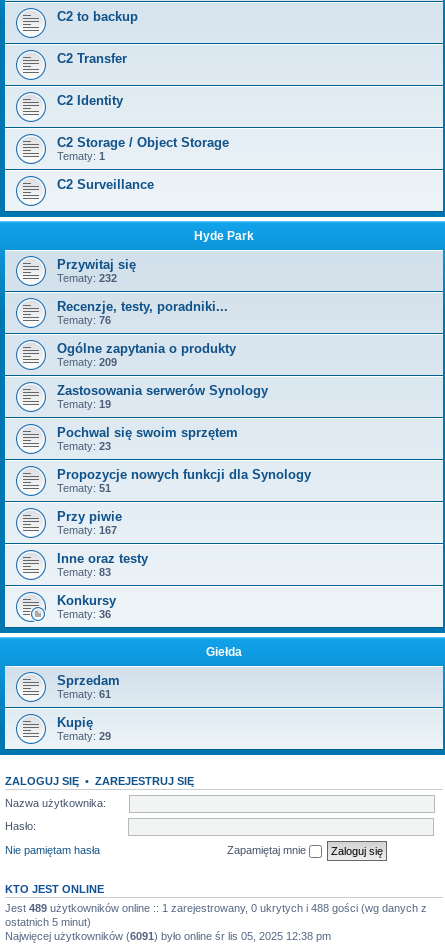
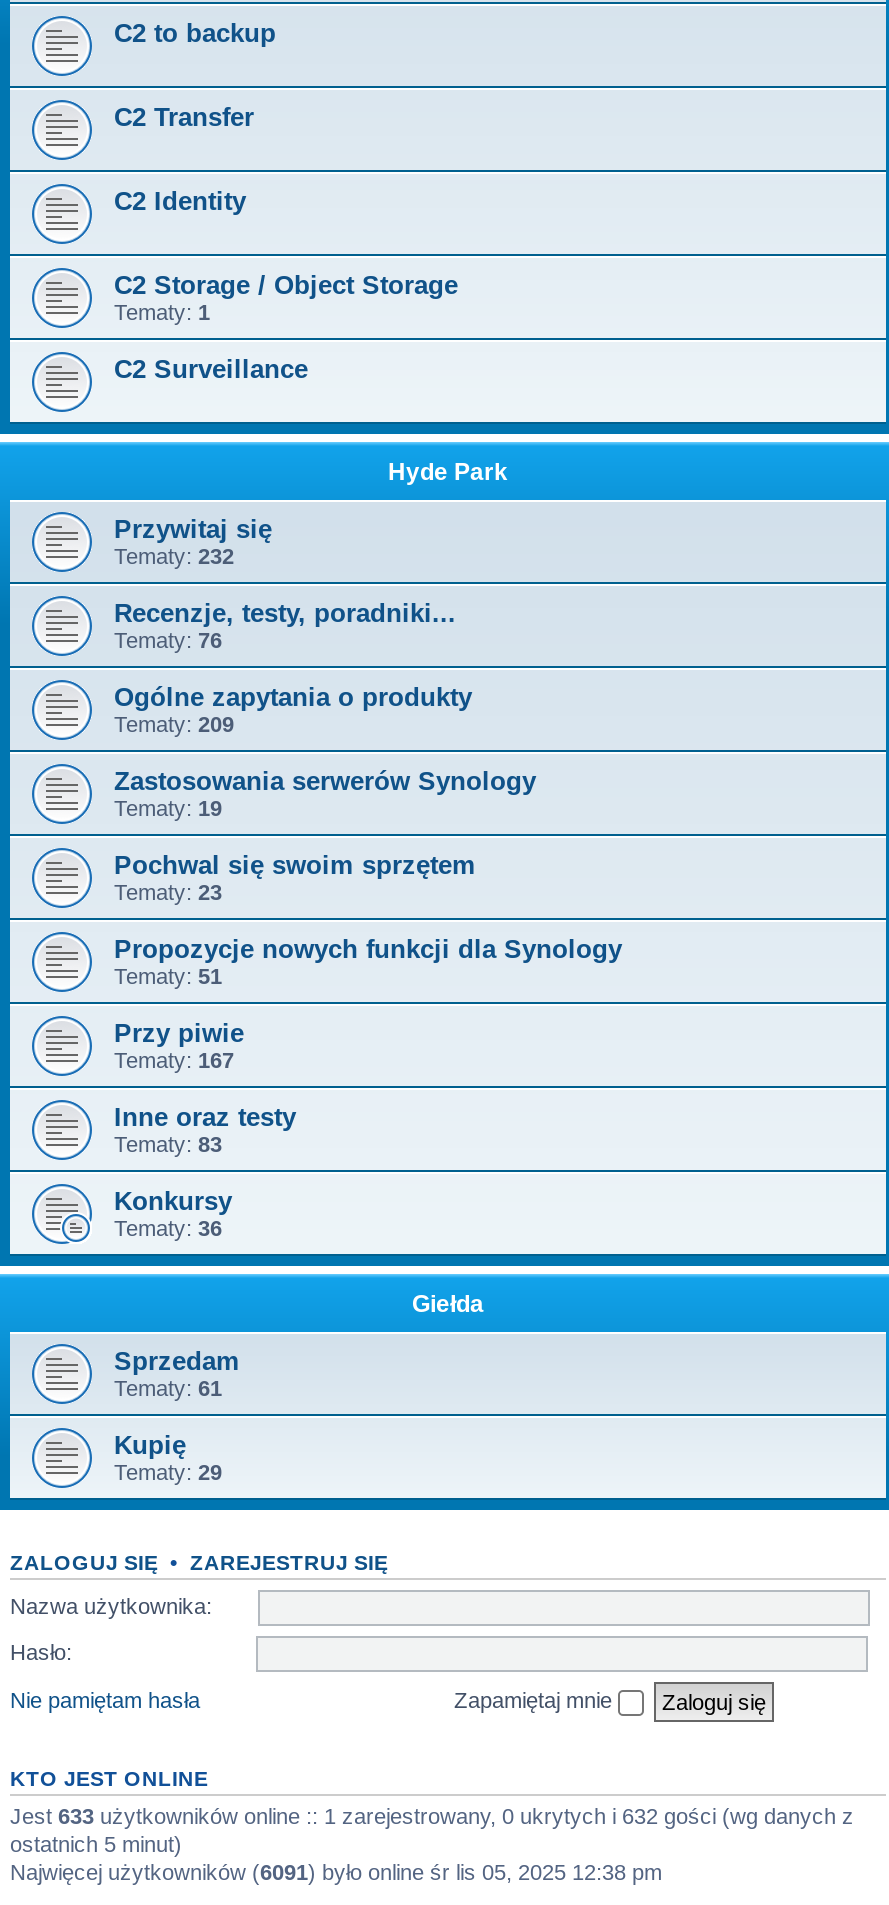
- Jest 489 użytkowników online :: 1 zarejestrowany, 0 ukrytych i 488 gości (wg danych z
+ Jest 633 użytkowników online :: 1 zarejestrowany, 0 ukrytych i 632 gości (wg danych z
